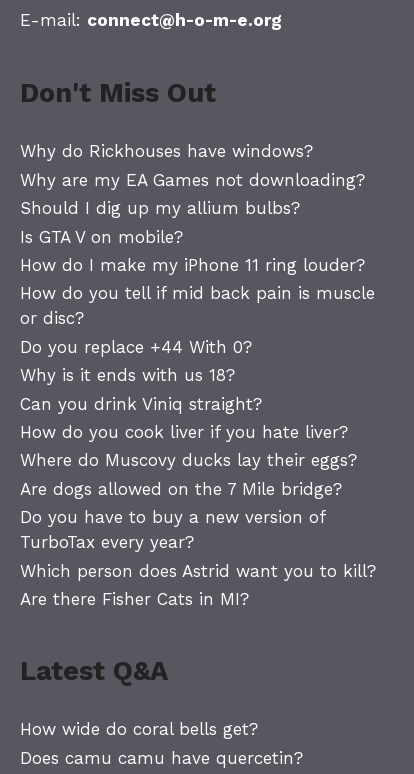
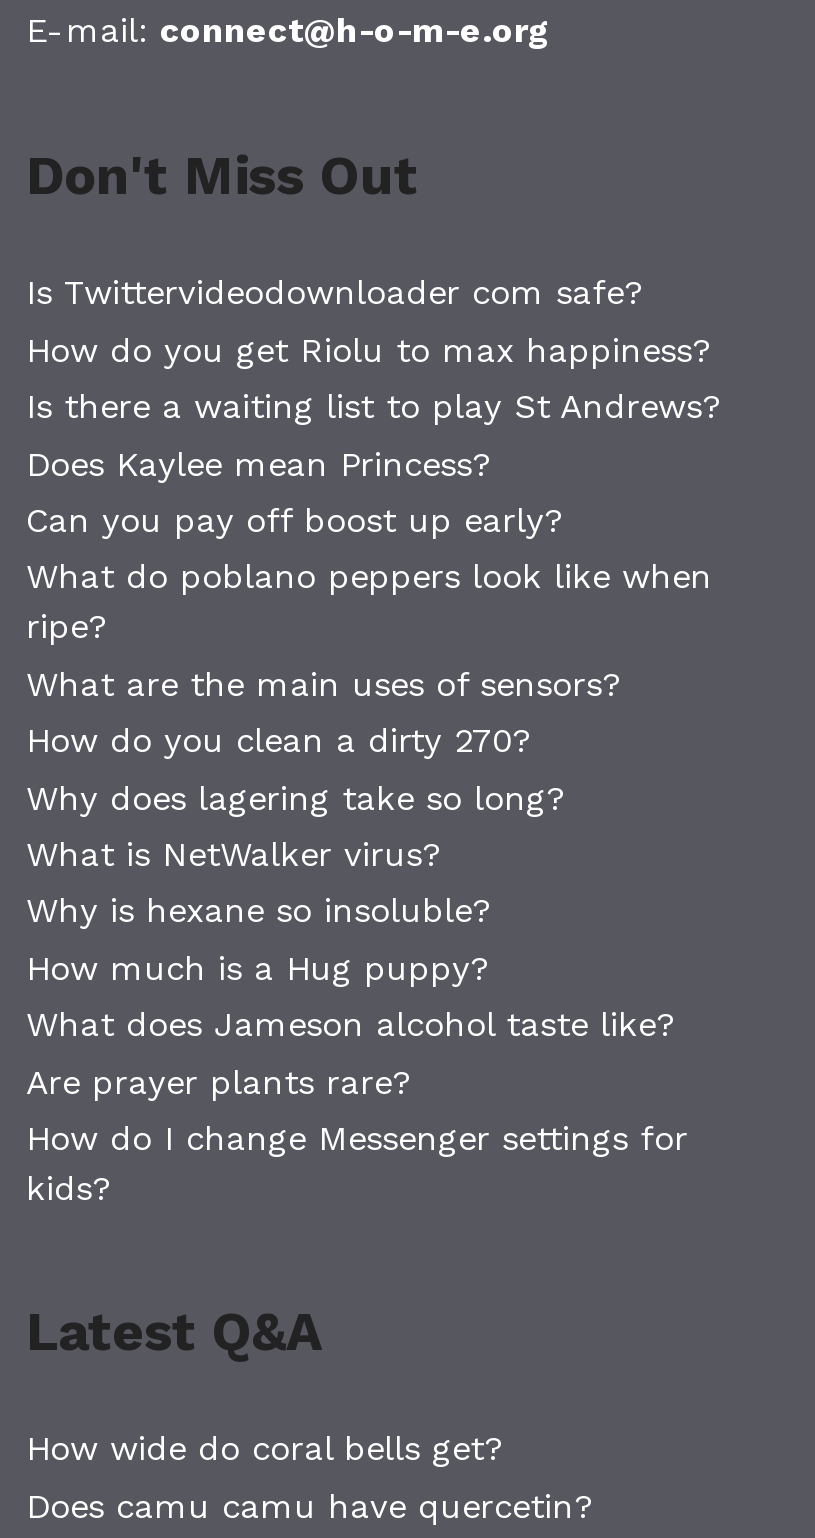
- Why do Rickhouses have windows?
- Why are my EA Games not downloading?
- Should I dig up my allium bulbs?
- Is GTA V on mobile?
- How do I make my iPhone 11 ring louder?
- How do you tell if mid back pain is muscle
- or disc?
- Do you replace +44 With 0?
- Why is it ends with us 18?
- Can you drink Viniq straight?
- How do you cook liver if you hate liver?
- Where do Muscovy ducks lay their eggs?
- Are dogs allowed on the 7 Mile bridge?
- Do you have to buy a new version of
- TurboTax every year?
- Which person does Astrid want you to kill?
- Are there Fisher Cats in MI?
+ Is Twittervideodownloader com safe?
+ How do you get Riolu to max happiness?
+ Is there a waiting list to play St Andrews?
+ Does Kaylee mean Princess?
+ Can you pay off boost up early?
+ What do poblano peppers look like when
+ ripe?
+ What are the main uses of sensors?
+ How do you clean a dirty 270?
+ Why does lagering take so long?
+ What is NetWalker virus?
+ Why is hexane so insoluble?
+ How much is a Hug puppy?
+ What does Jameson alcohol taste like?
+ Are prayer plants rare?
+ How do I change Messenger settings for
+ kids?
